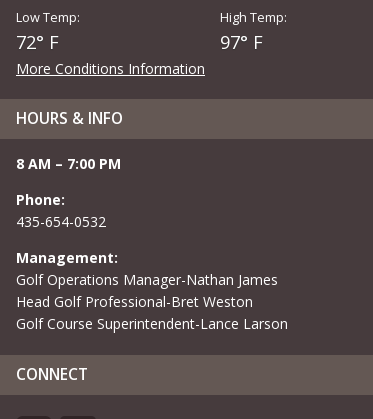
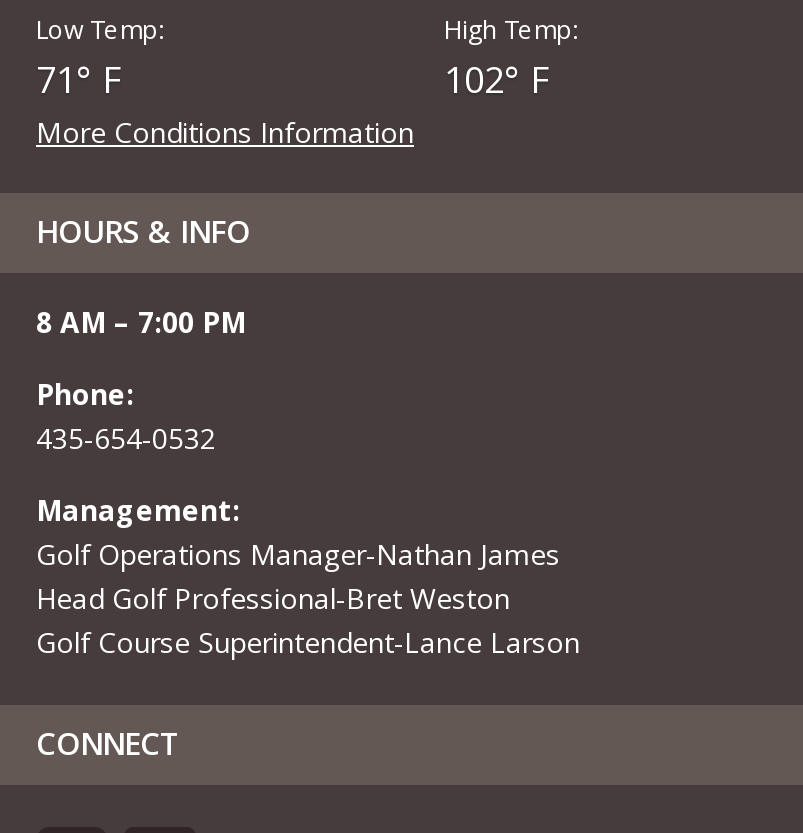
- 72° F
+ 71° F

- 97° F
+ 102° F
